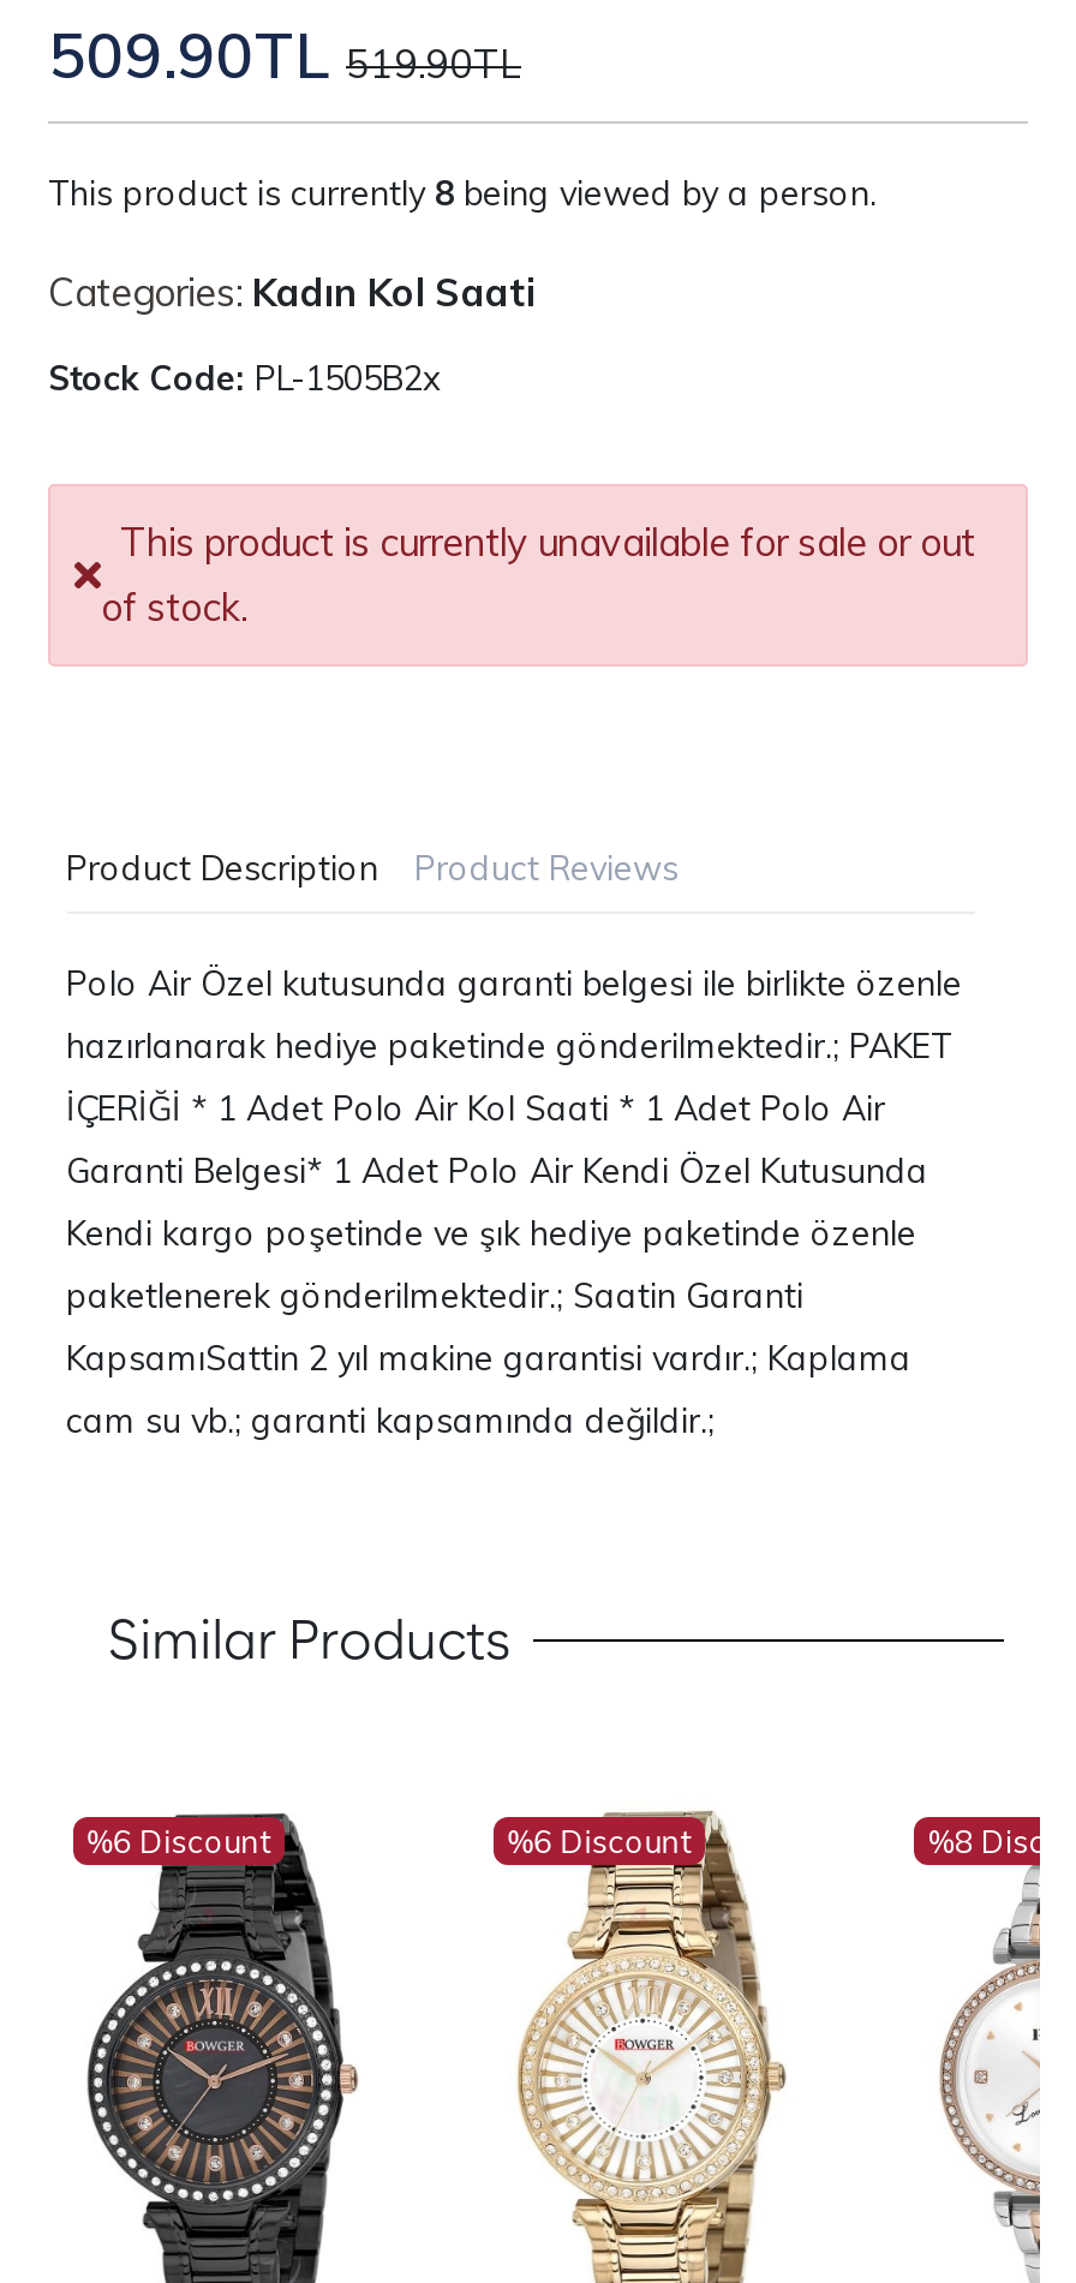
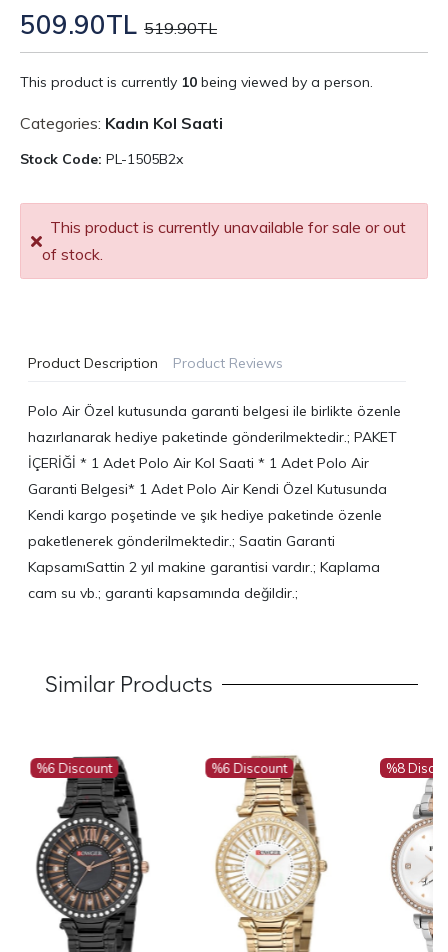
- This product is currently 8 being viewed by a person.
+ This product is currently 10 being viewed by a person.
